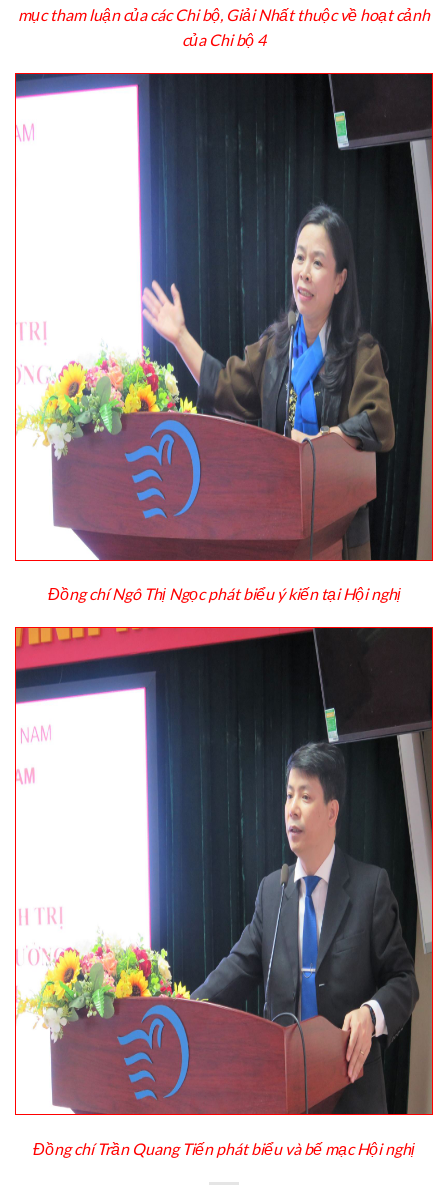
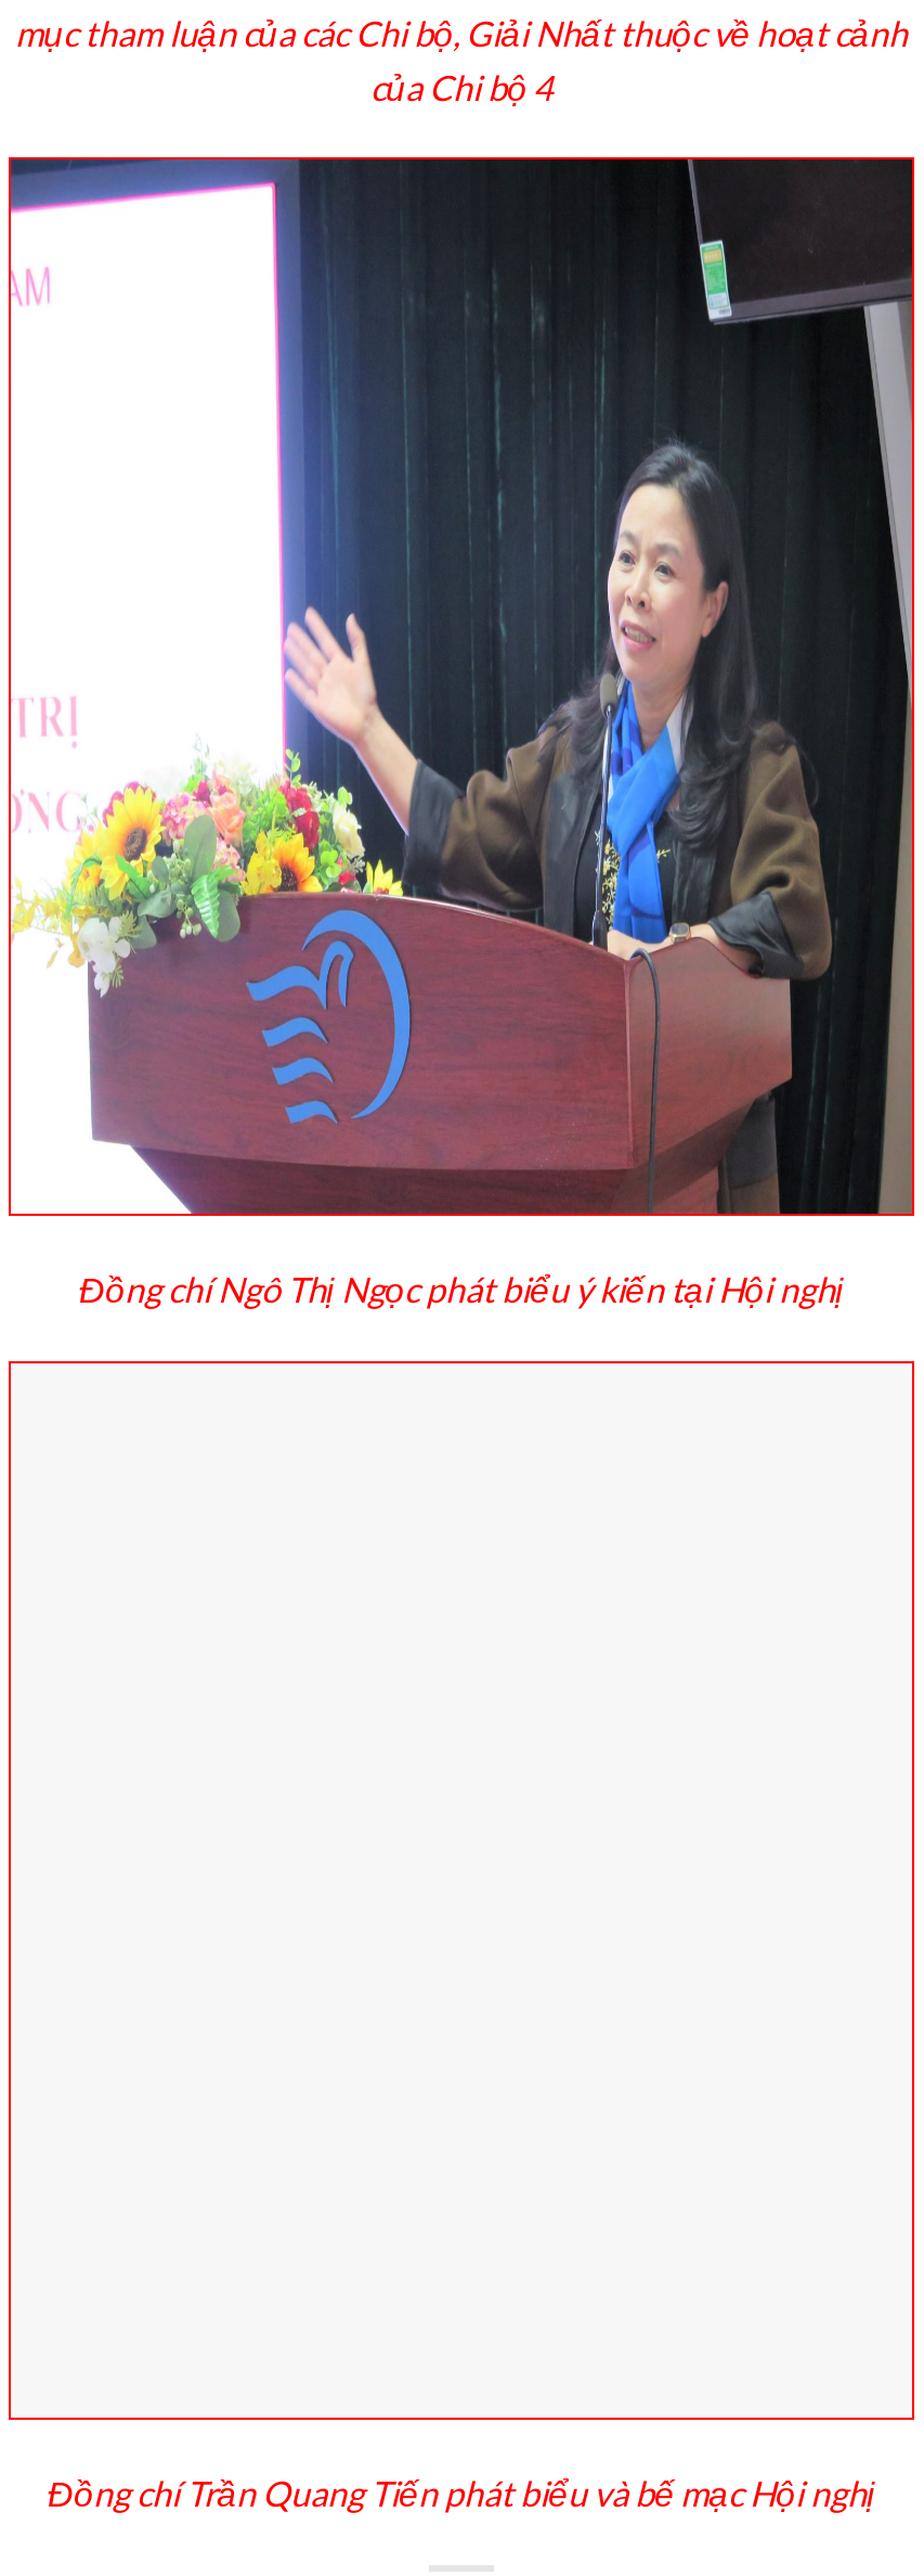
- [image]
